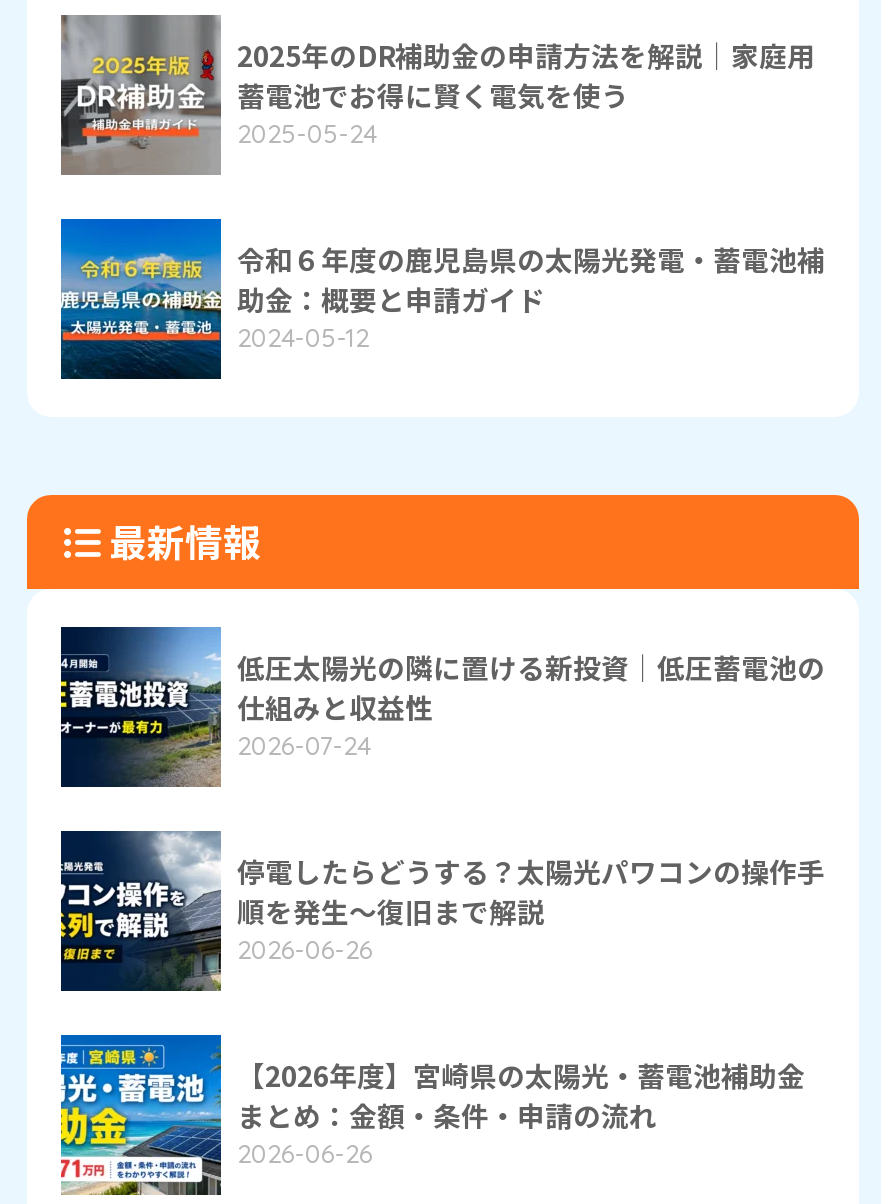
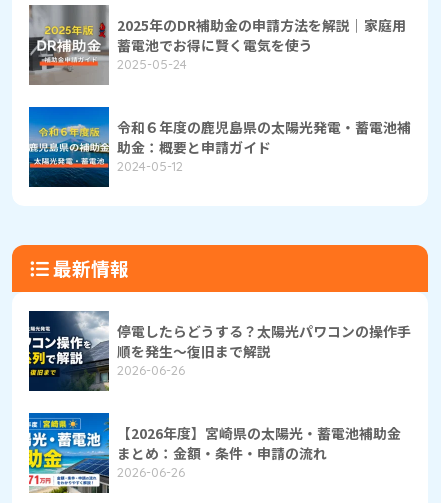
- [image]
- 低圧太陽光の隣に置ける新投資｜低圧蓄電池の
- 仕組みと収益性
- 2026-07-24
